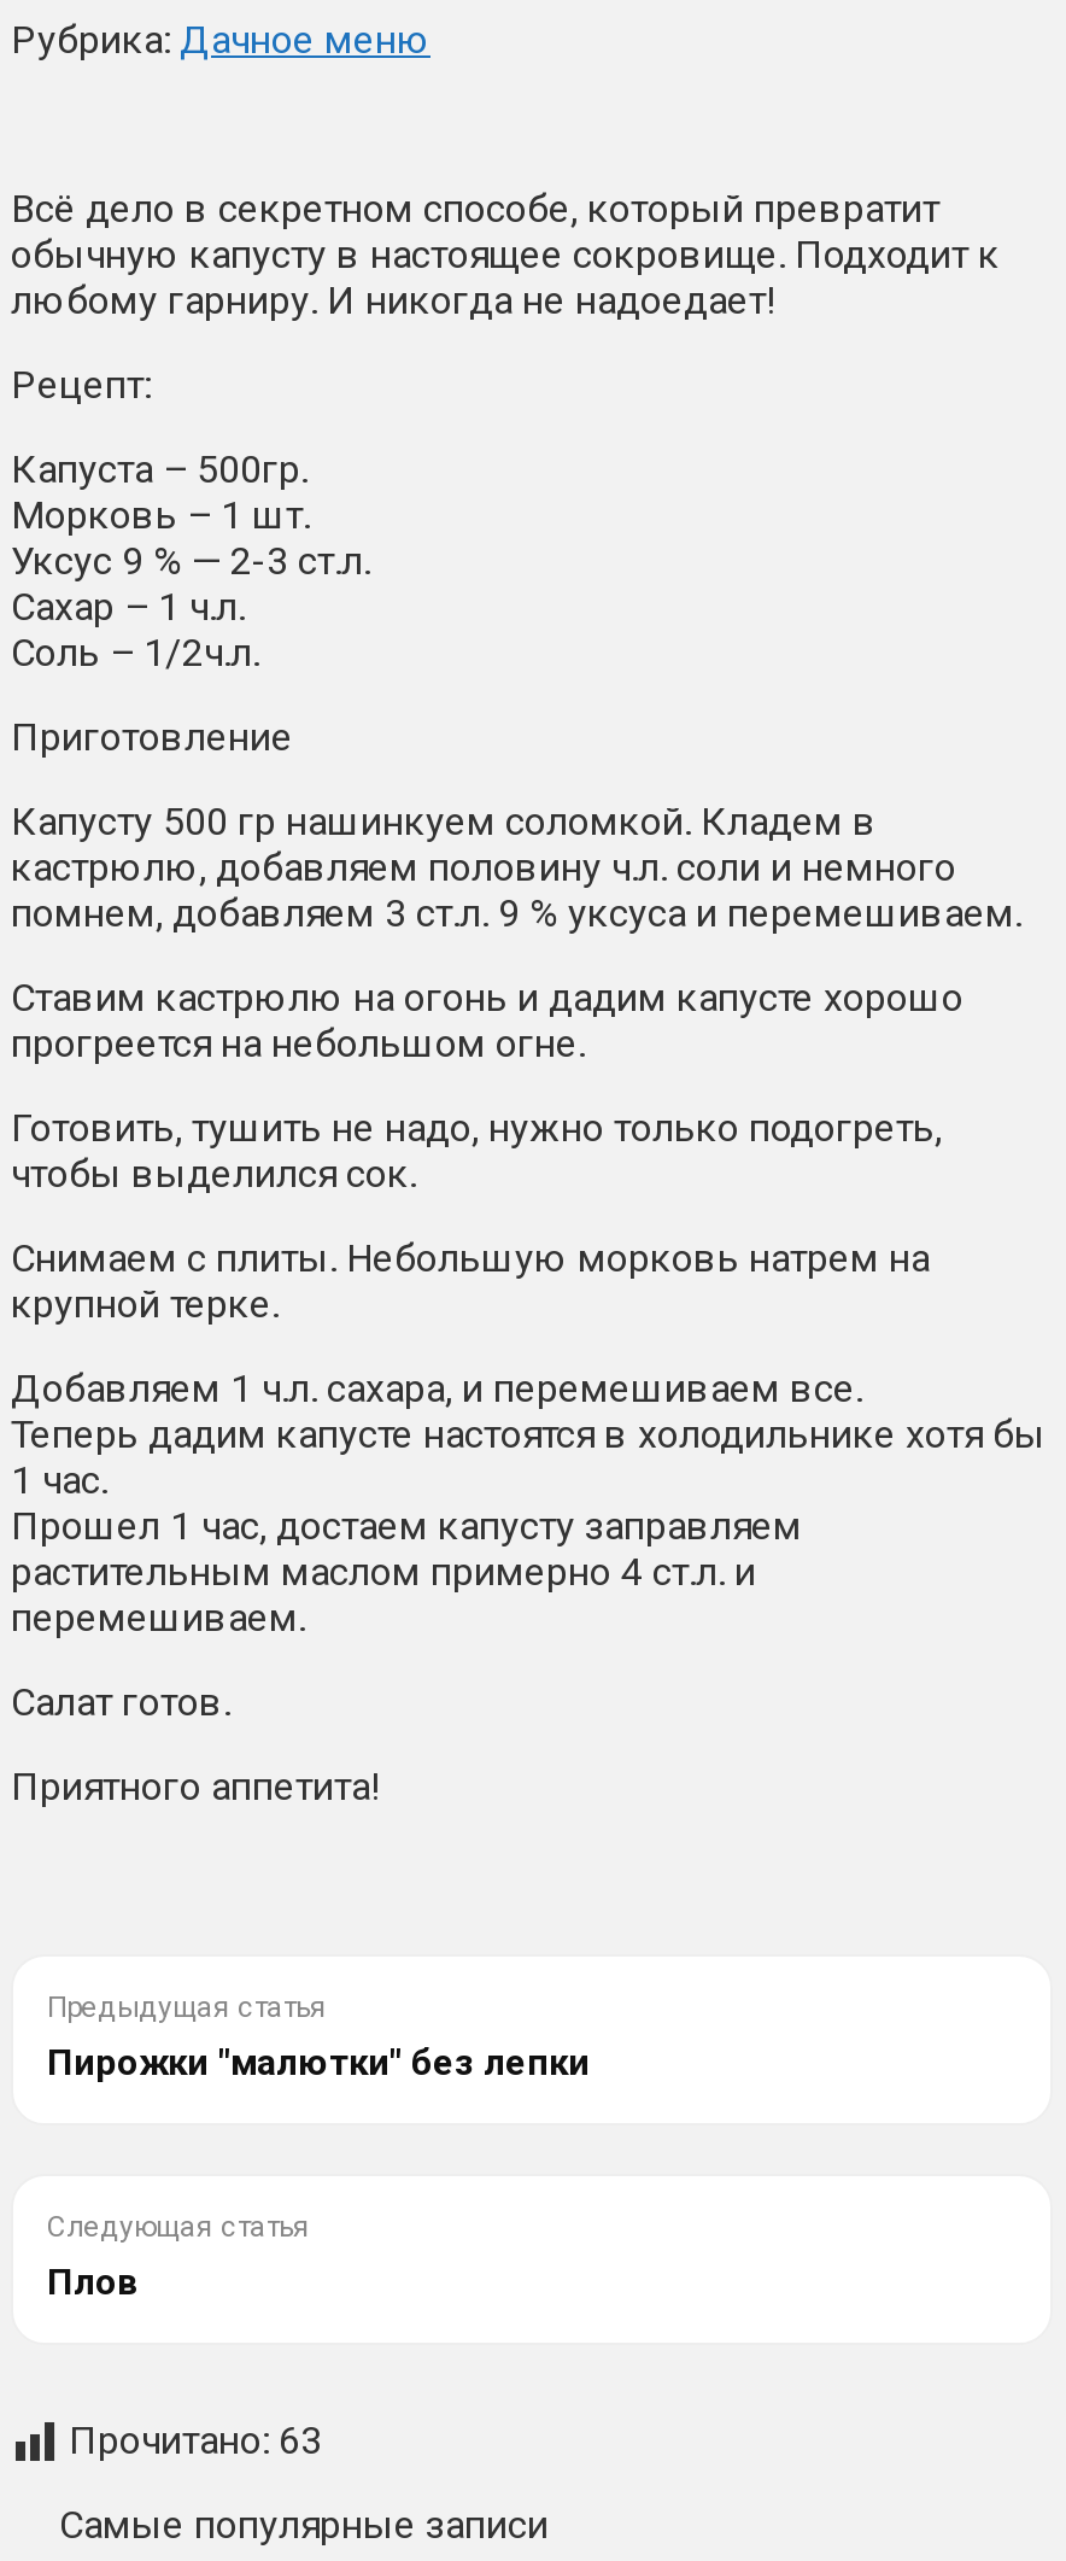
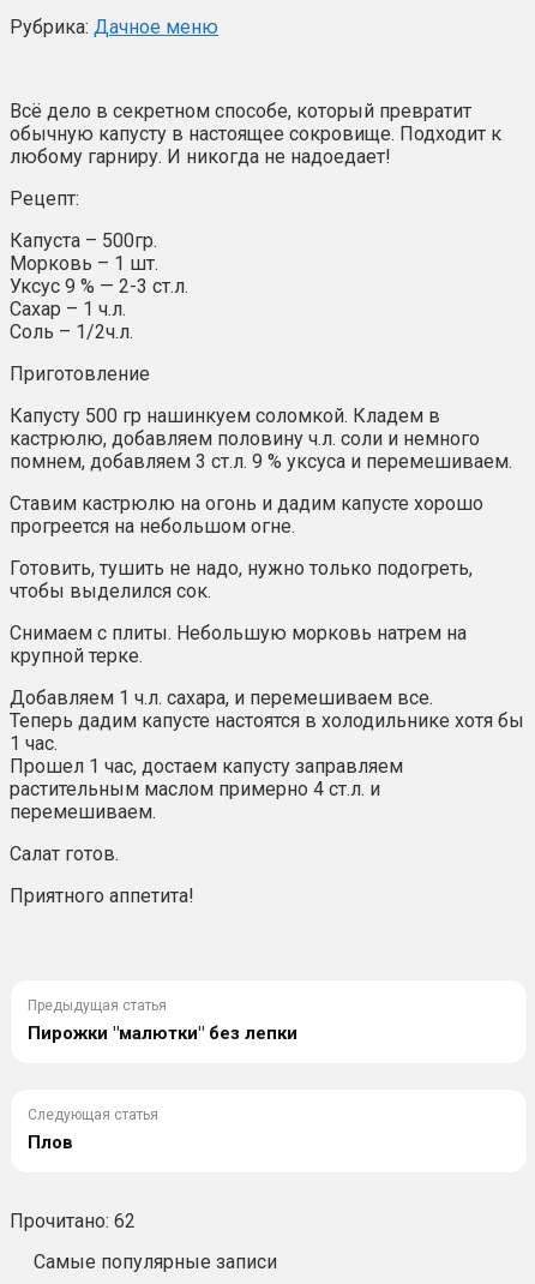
- Прочитано: 63
+ Прочитано: 62
